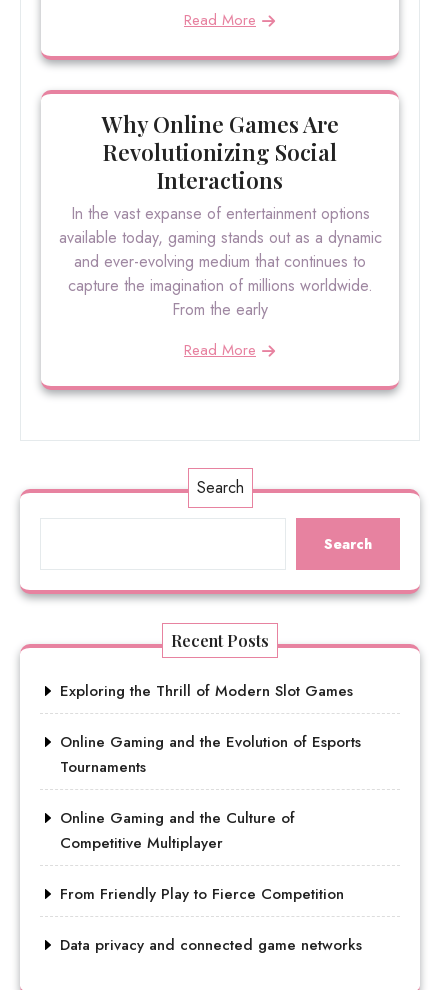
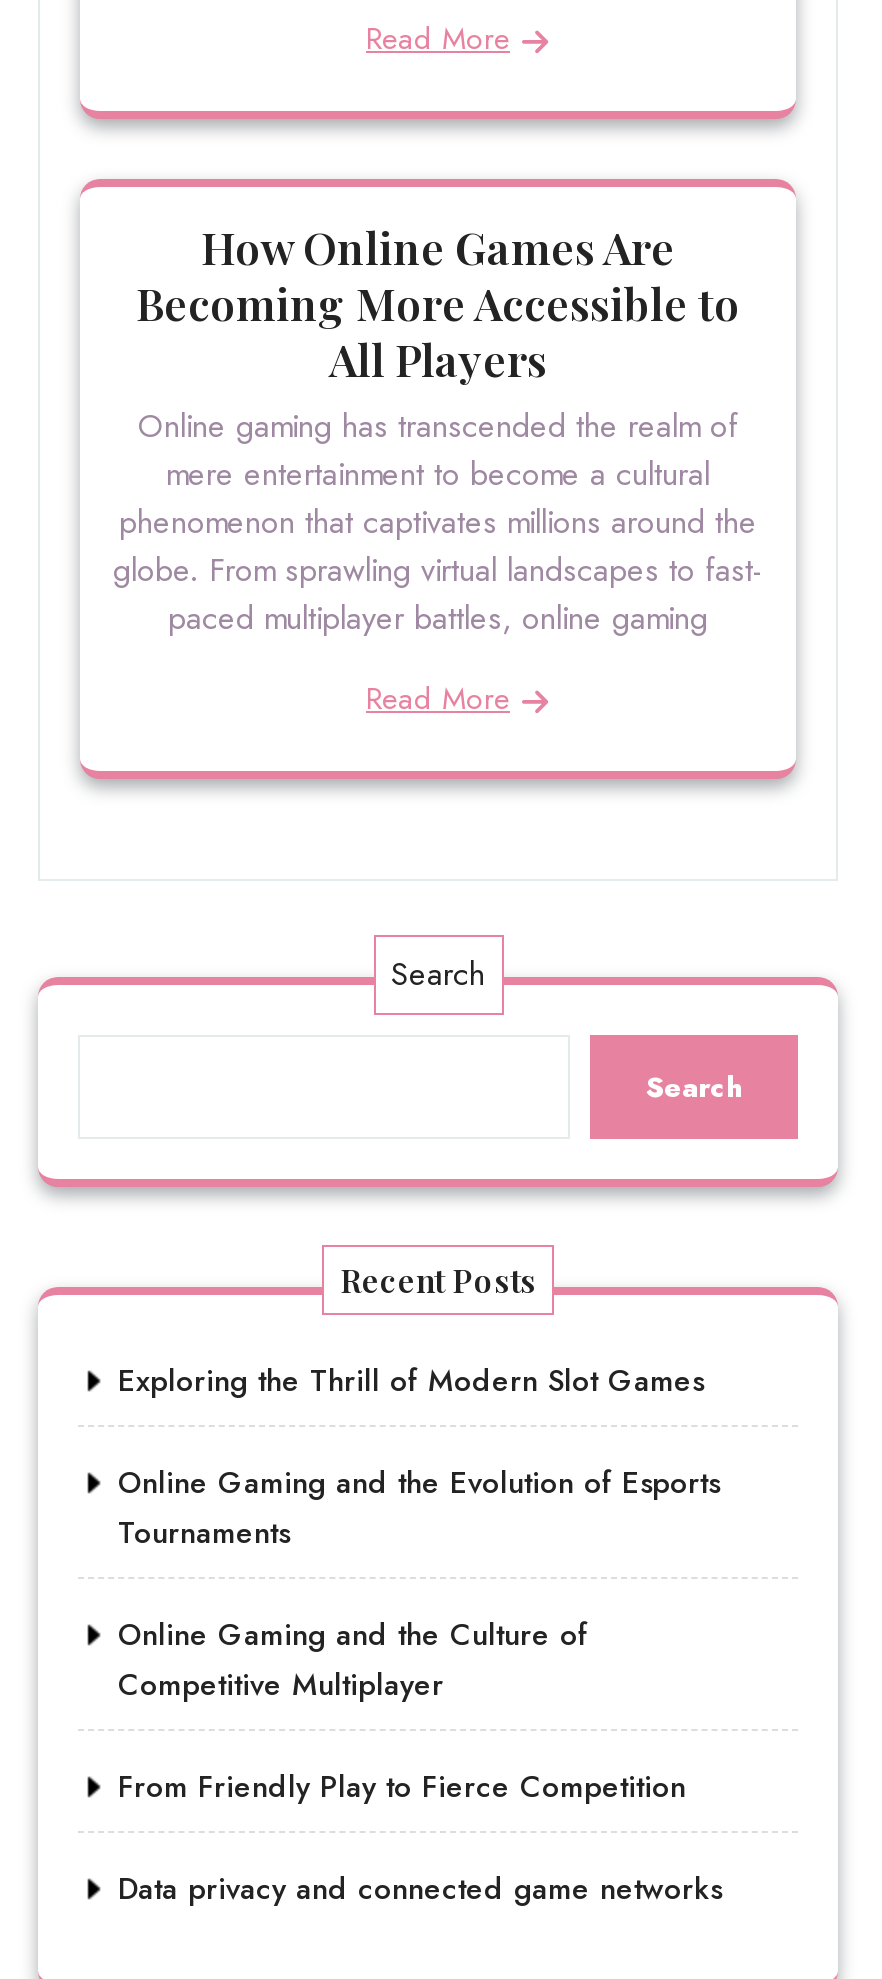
- Why Online Games Are
- Revolutionizing Social
- Interactions
- In the vast expanse of entertainment options
- available today, gaming stands out as a dynamic
- and ever-evolving medium that continues to
- capture the imagination of millions worldwide.
- From the early
+ How Online Games Are
+ Becoming More Accessible to
+ All Players
+ Online gaming has transcended the realm of
+ mere entertainment to become a cultural
+ phenomenon that captivates millions around the
+ globe. From sprawling virtual landscapes to fast-
+ paced multiplayer battles, online gaming
